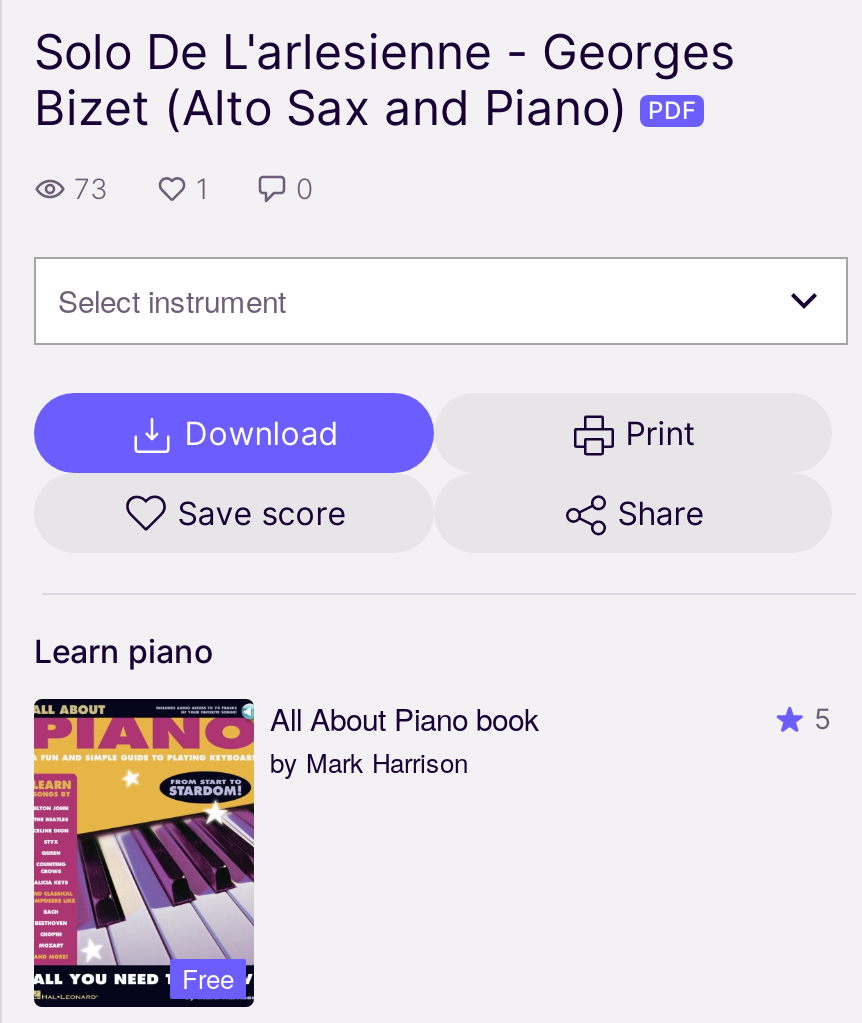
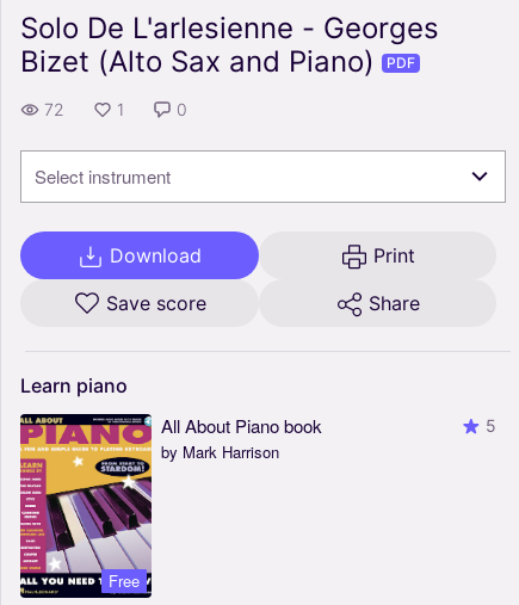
- 73
+ 72
